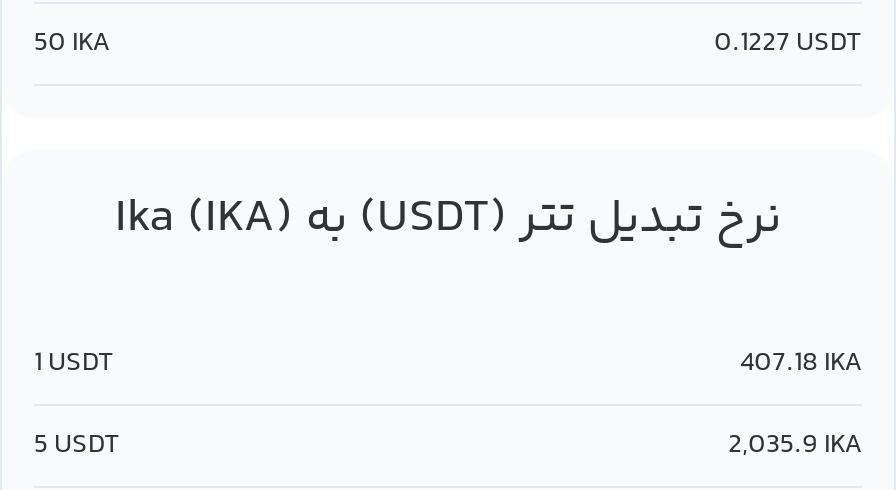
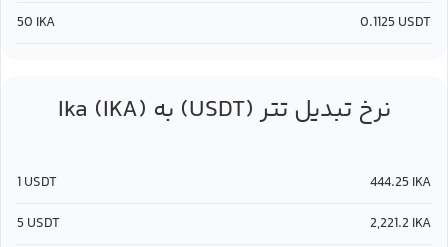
- 0.1227 USDT
+ 0.1125 USDT

- 407.18 IKA
+ 444.25 IKA

- 2,035.9 IKA
+ 2,221.2 IKA
